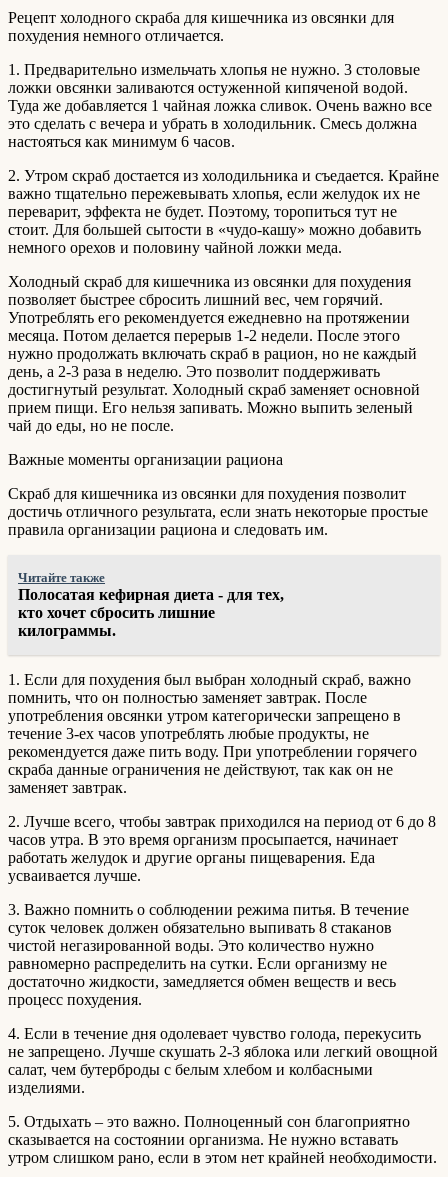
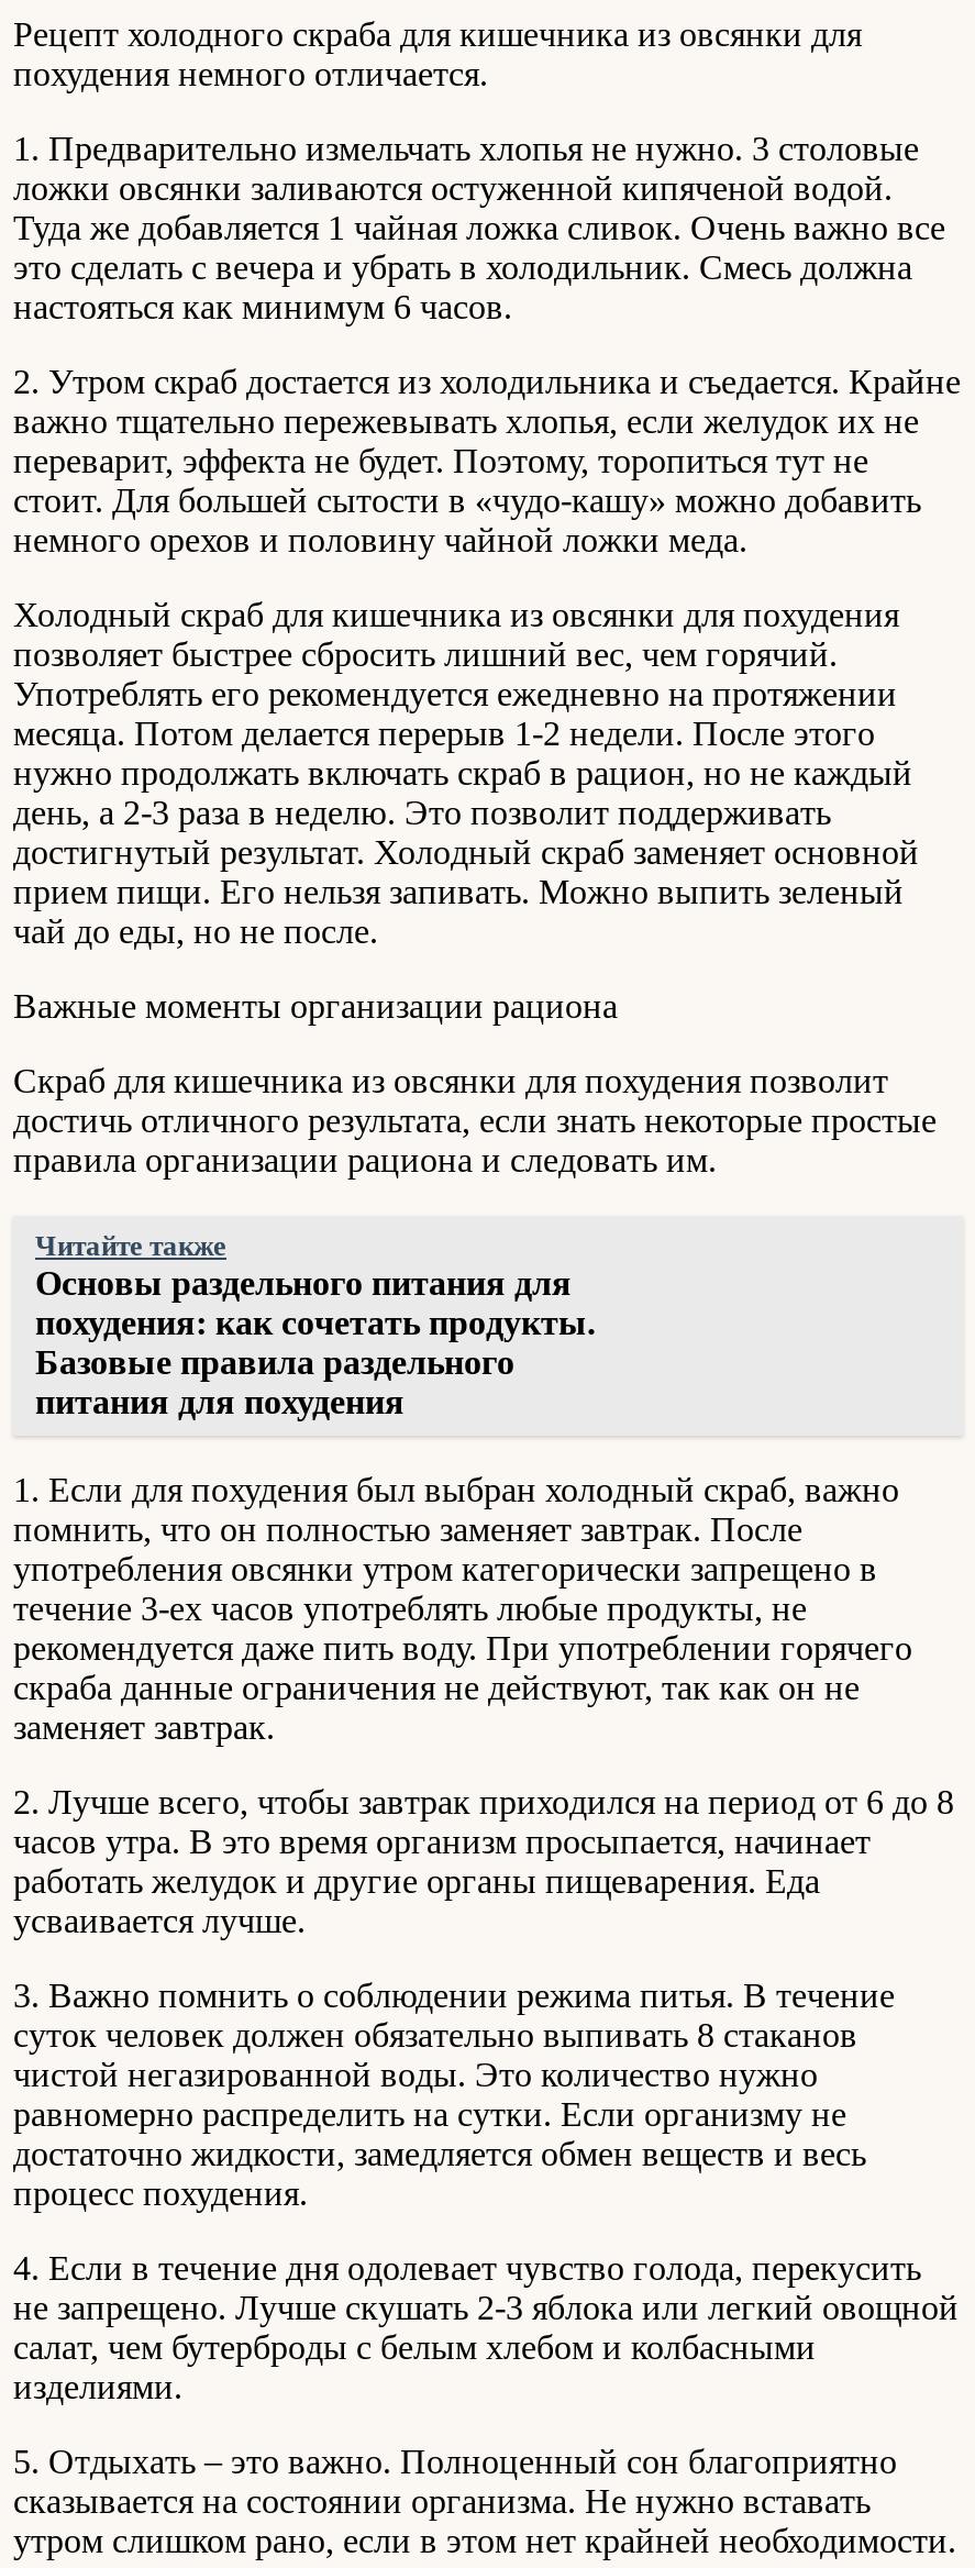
- Полосатая кефирная диета - для тех,
- кто хочет сбросить лишние
- килограммы.
+ Основы раздельного питания для
+ похудения: как сочетать продукты.
+ Базовые правила раздельного
+ питания для похудения
